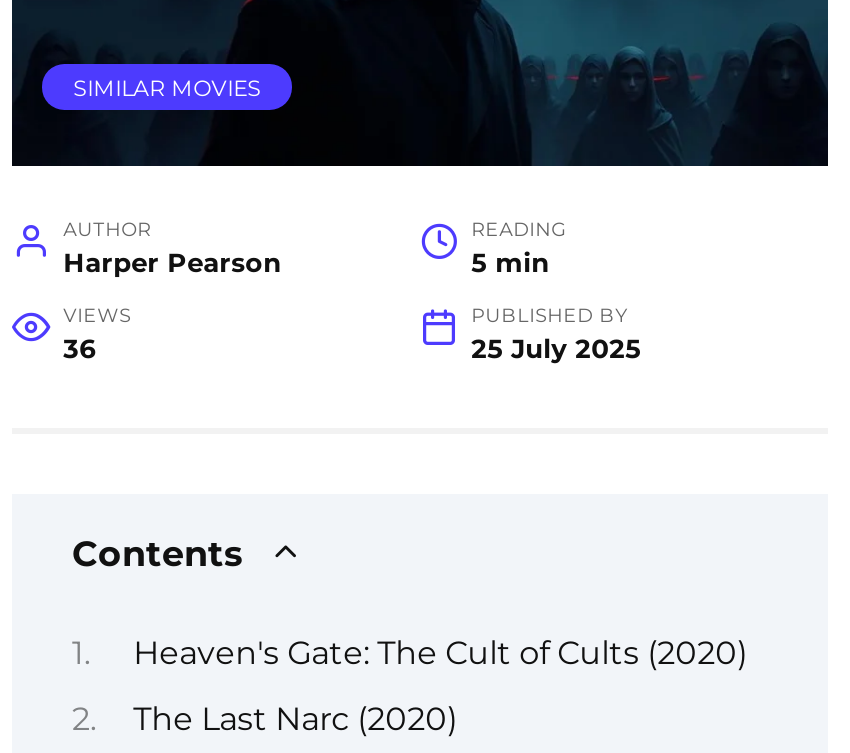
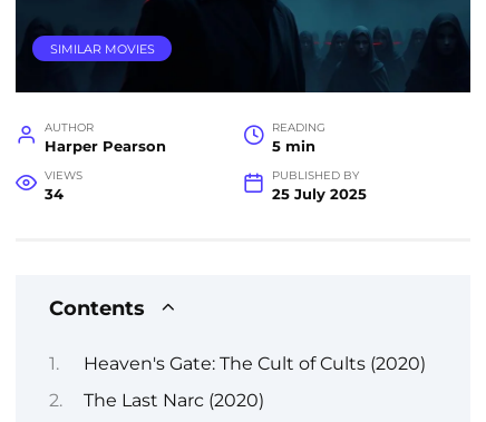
- 36
+ 34
